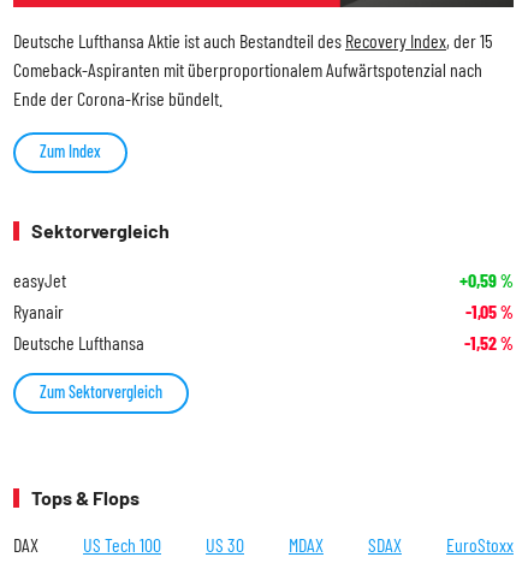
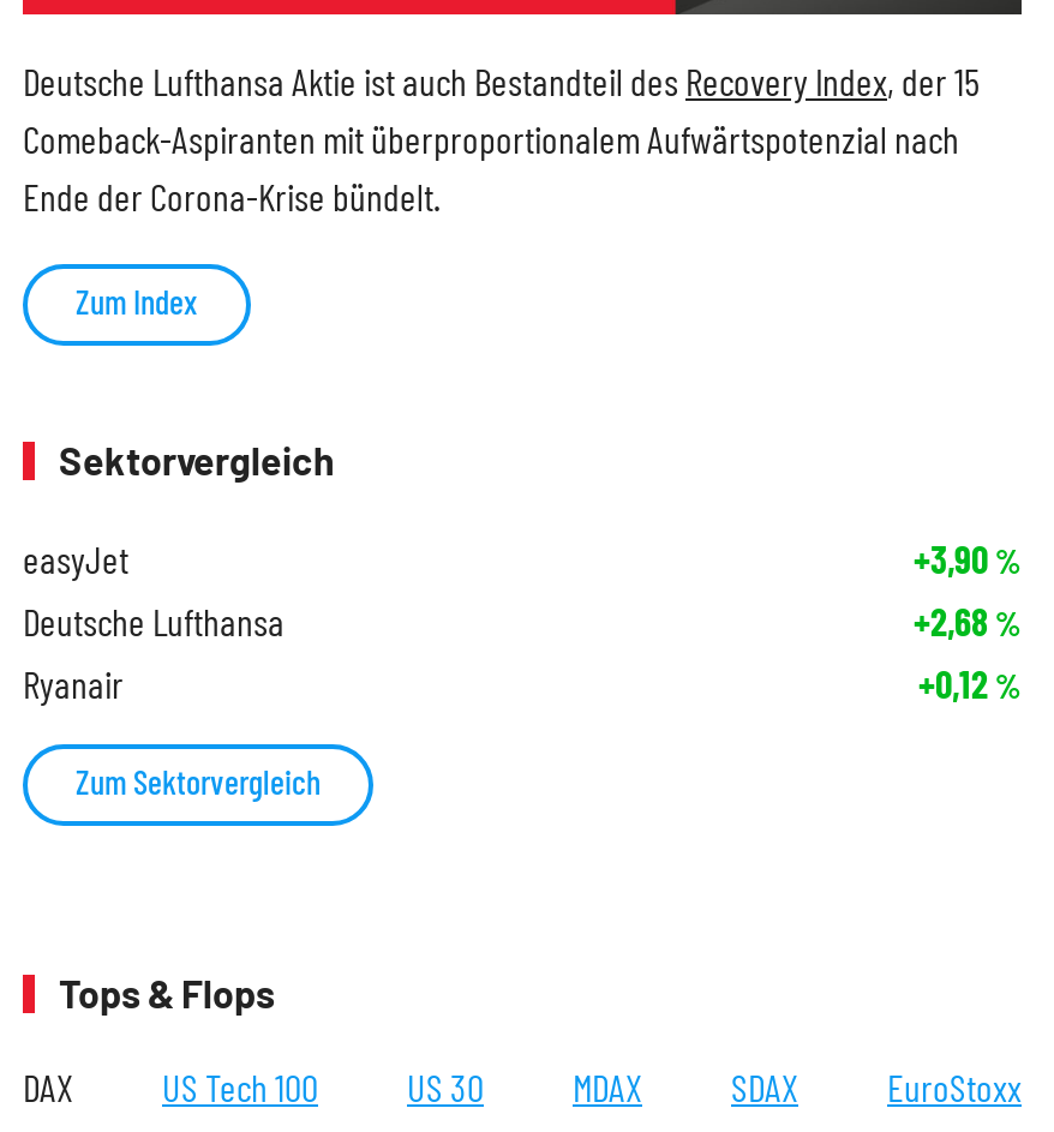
- +0,59%
+ +3,90%
+ +2,68%

moved down: Ryanair

- -1,05%
- -1,52%
+ +0,12%

moved up: Deutsche Lufthansa
